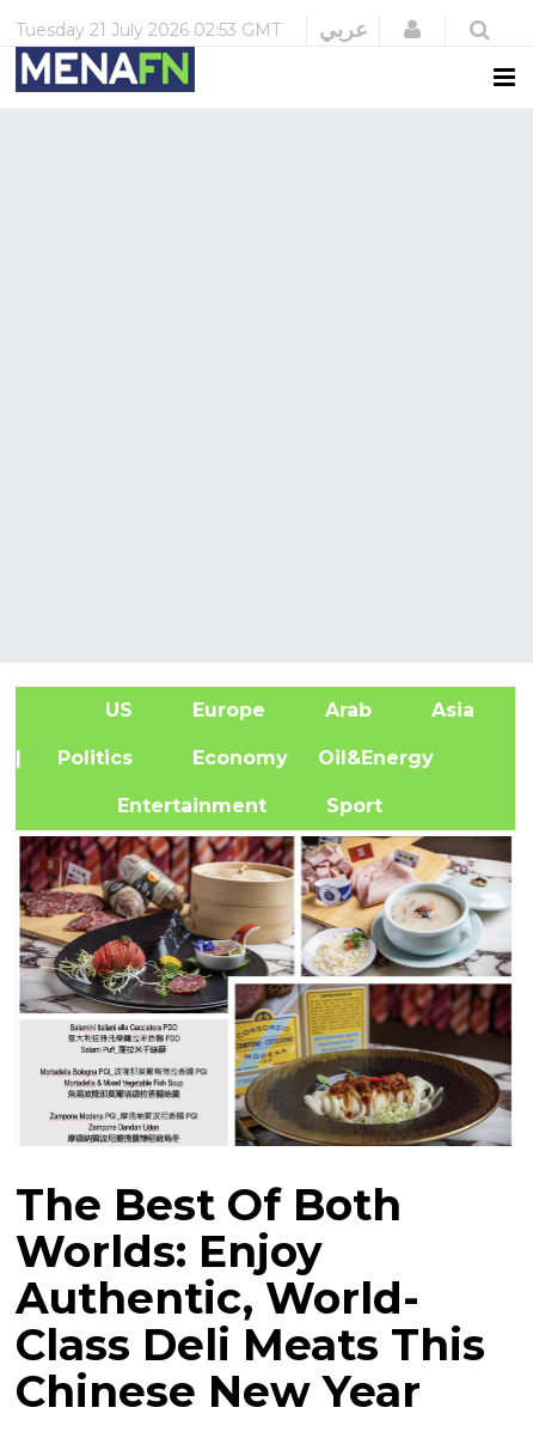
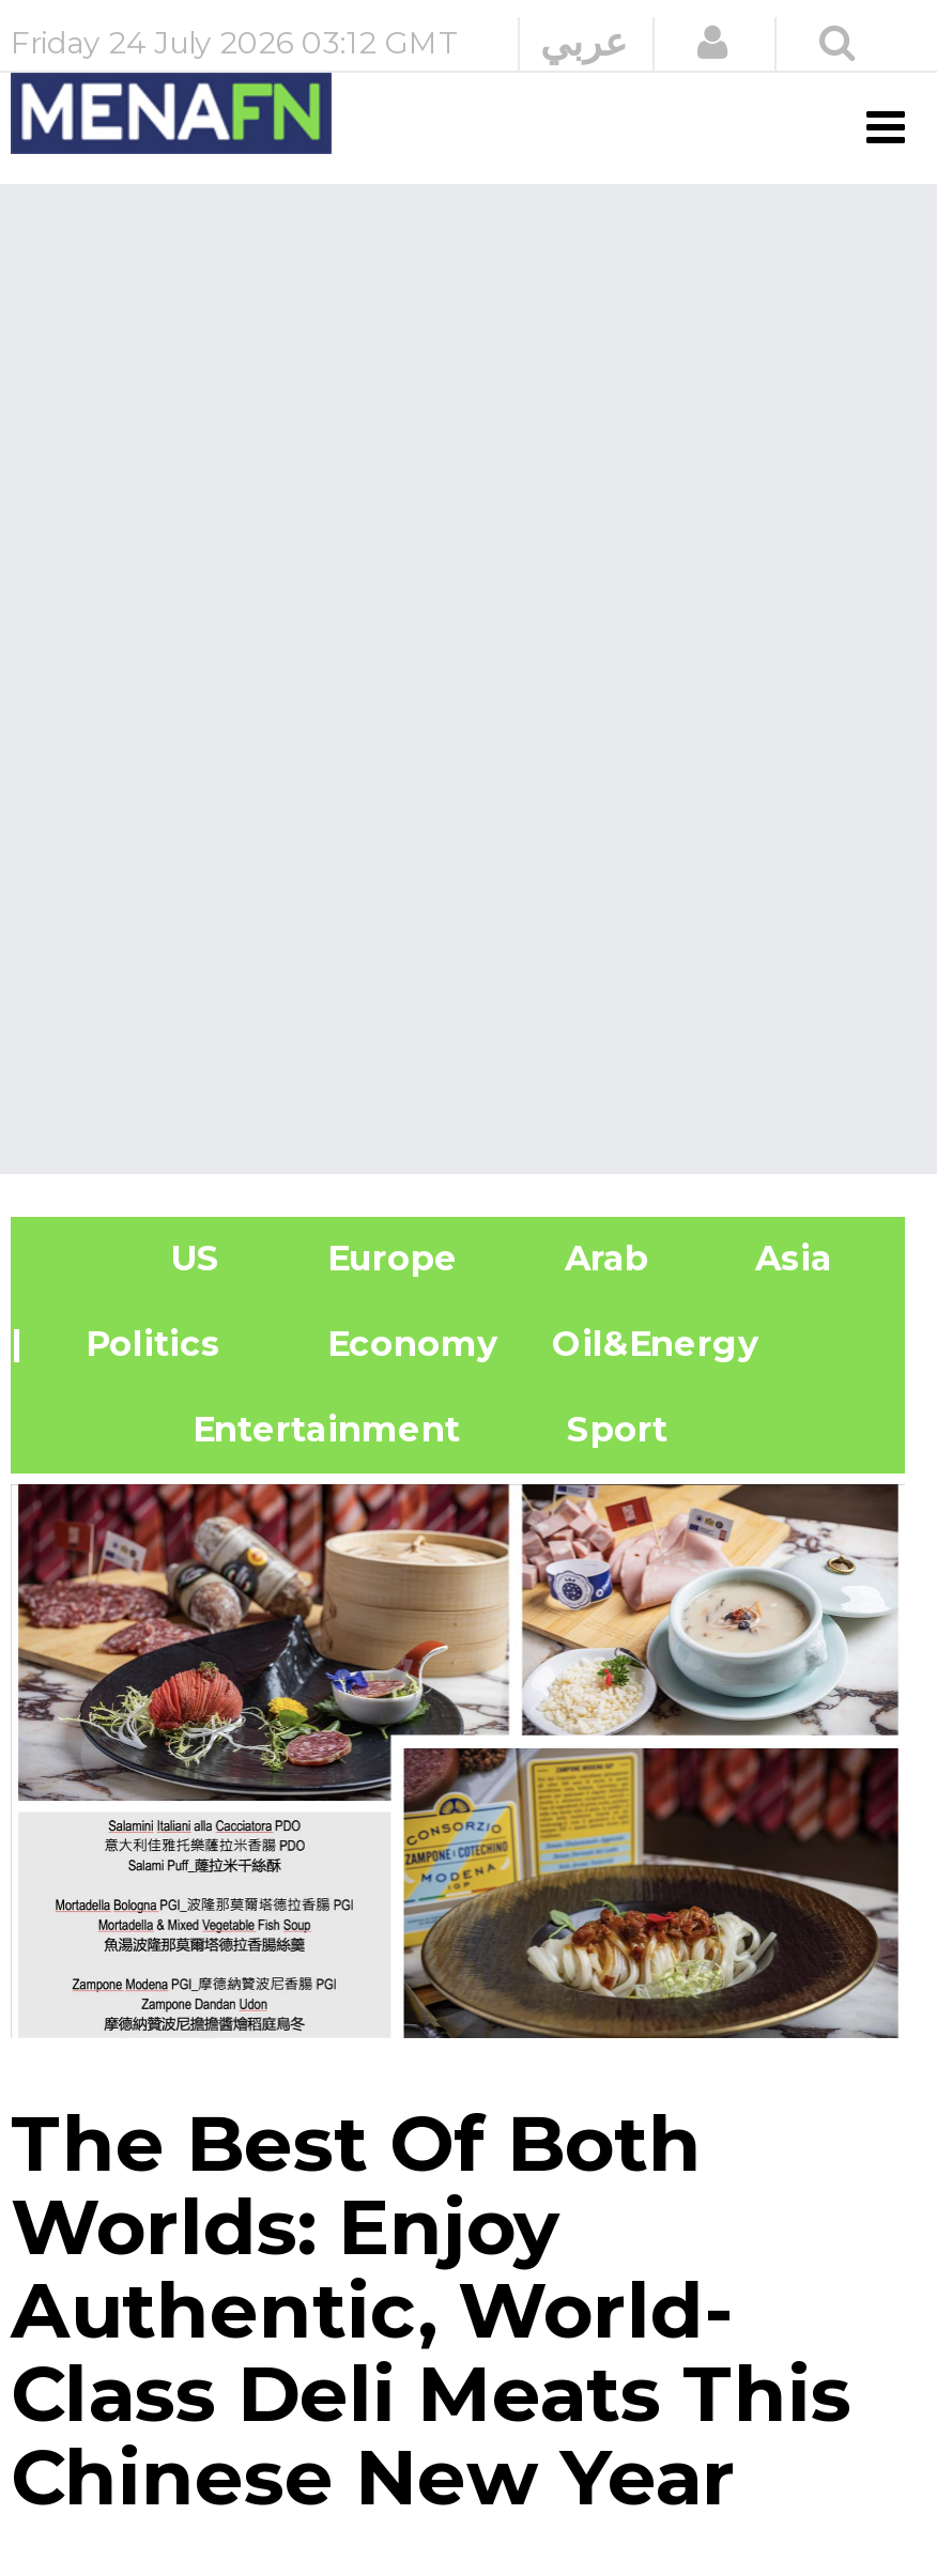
- Tuesday 21 July 2026 02:53 GMT
+ Friday 24 July 2026 03:12 GMT
